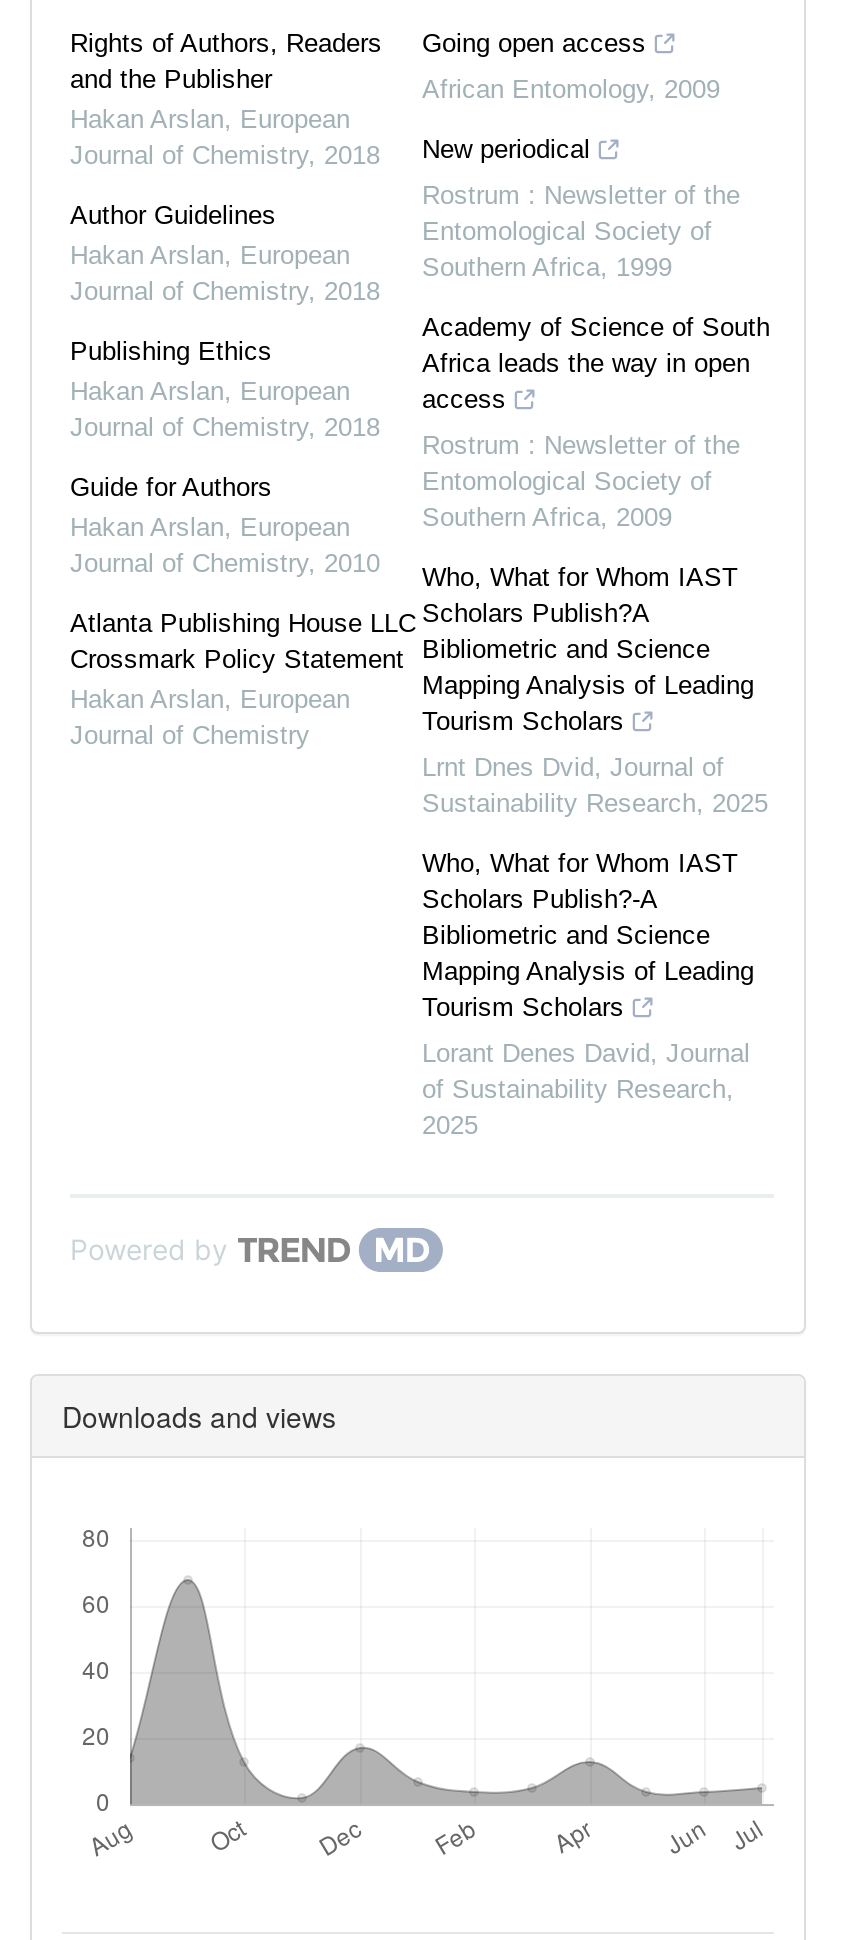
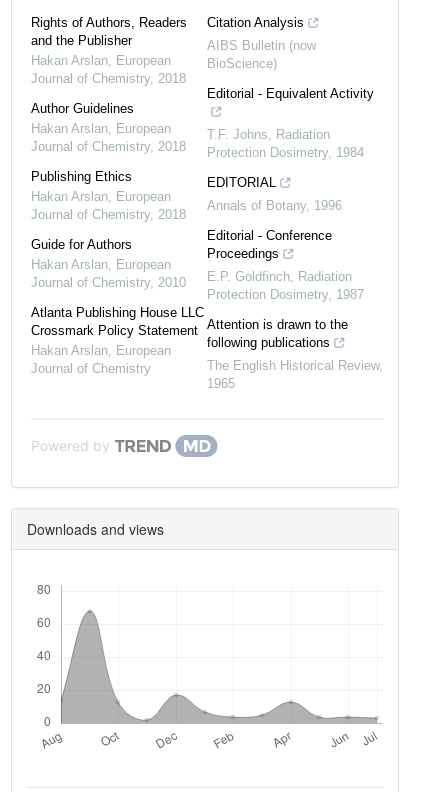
- Going open access
+ Citation Analysis

- African Entomology, 2009
+ AIBS Bulletin (now
+ BioScience)

- New periodical
+ Editorial - Equivalent Activity

- Rostrum : Newsletter of the
- Entomological Society of
- Southern Africa, 1999
+ T.F. Johns, Radiation
+ Protection Dosimetry, 1984

- Academy of Science of South
- Africa leads the way in open
- access
+ EDITORIAL

- Rostrum : Newsletter of the
- Entomological Society of
- Southern Africa, 2009
+ Annals of Botany, 1996

- Who, What for Whom IAST
- Scholars Publish?A
- Bibliometric and Science
- Mapping Analysis of Leading
- Tourism Scholars
+ Editorial - Conference
+ Proceedings

- Lrnt Dnes Dvid, Journal of
- Sustainability Research, 2025
+ E.P. Goldfinch, Radiation
+ Protection Dosimetry, 1987

- Who, What for Whom IAST
- Scholars Publish?-A
- Bibliometric and Science
- Mapping Analysis of Leading
- Tourism Scholars
+ Attention is drawn to the
+ following publications

- Lorant Denes David, Journal
- of Sustainability Research,
- 2025
+ The English Historical Review,
+ 1965
